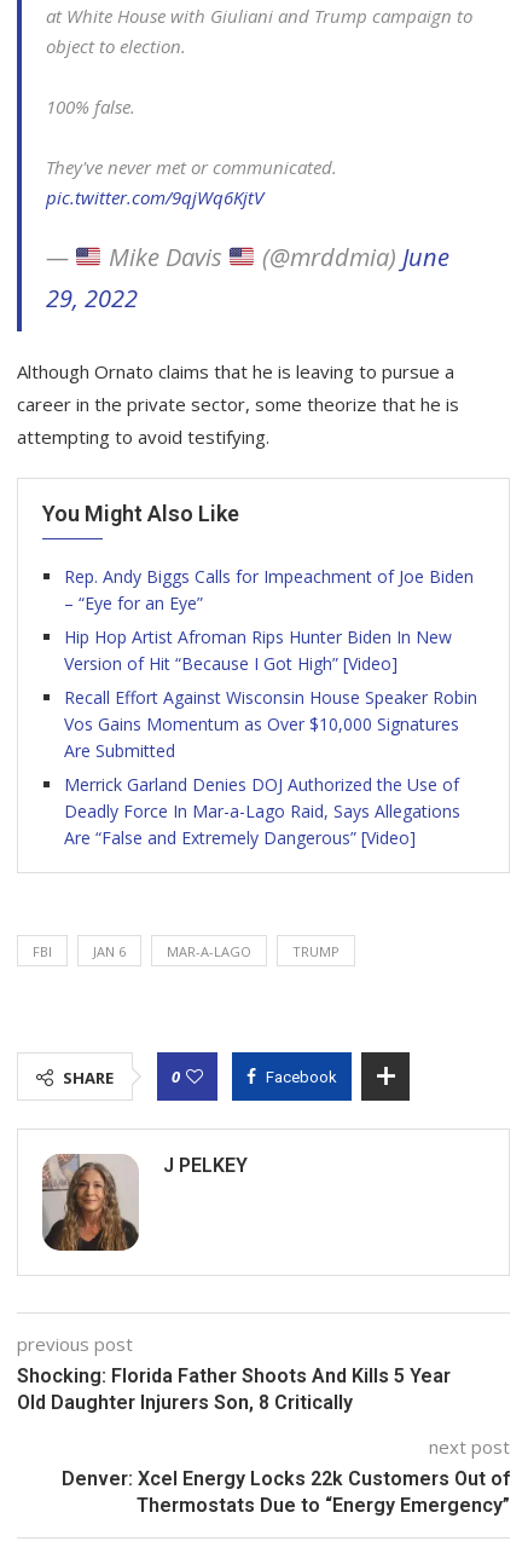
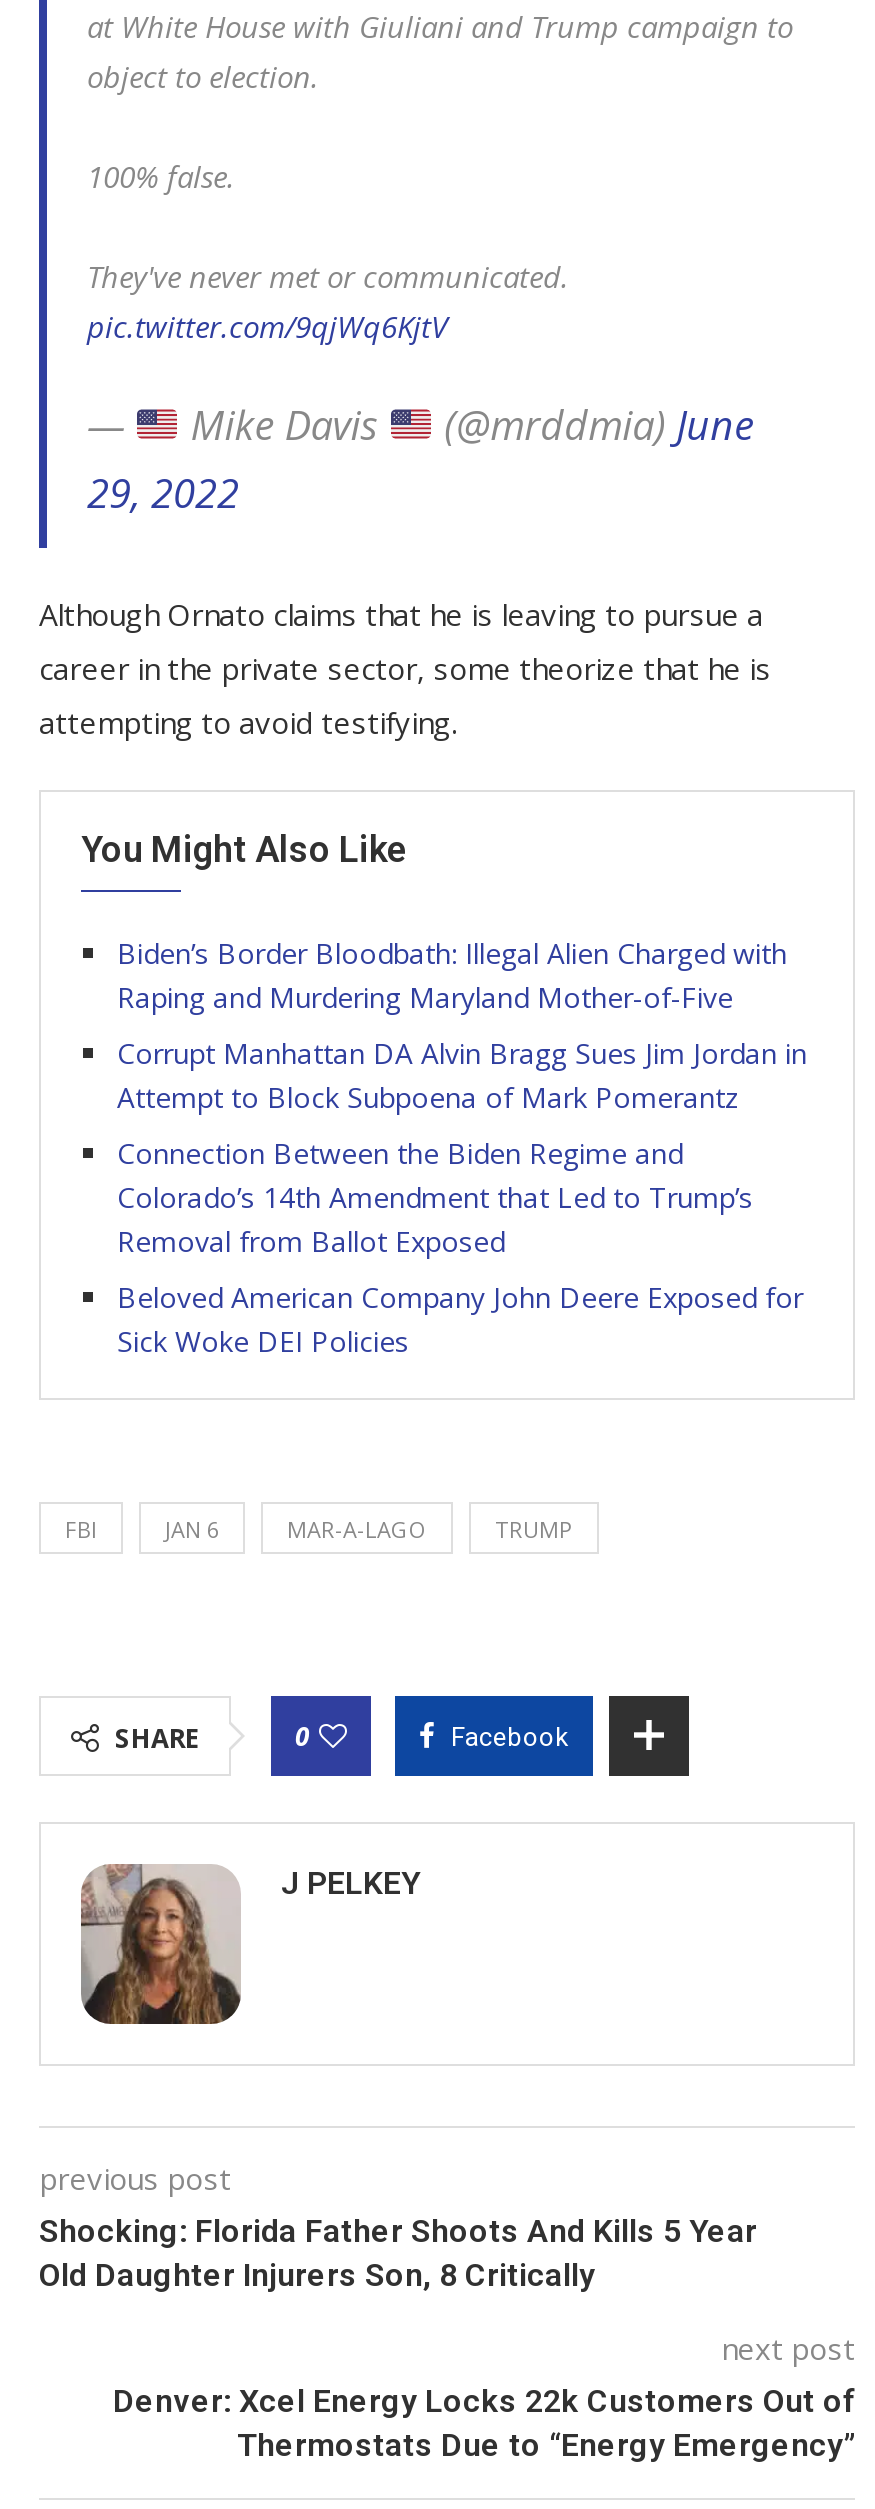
- Rep. Andy Biggs Calls for Impeachment of Joe Biden
- – “Eye for an Eye”
+ Biden’s Border Bloodbath: Illegal Alien Charged with
+ Raping and Murdering Maryland Mother-of-Five

- Hip Hop Artist Afroman Rips Hunter Biden In New
- Version of Hit “Because I Got High” [Video]
+ Corrupt Manhattan DA Alvin Bragg Sues Jim Jordan in
+ Attempt to Block Subpoena of Mark Pomerantz

- Recall Effort Against Wisconsin House Speaker Robin
- Vos Gains Momentum as Over $10,000 Signatures
- Are Submitted
+ Connection Between the Biden Regime and
+ Colorado’s 14th Amendment that Led to Trump’s
+ Removal from Ballot Exposed

- Merrick Garland Denies DOJ Authorized the Use of
- Deadly Force In Mar-a-Lago Raid, Says Allegations
- Are “False and Extremely Dangerous” [Video]
+ Beloved American Company John Deere Exposed for
+ Sick Woke DEI Policies
